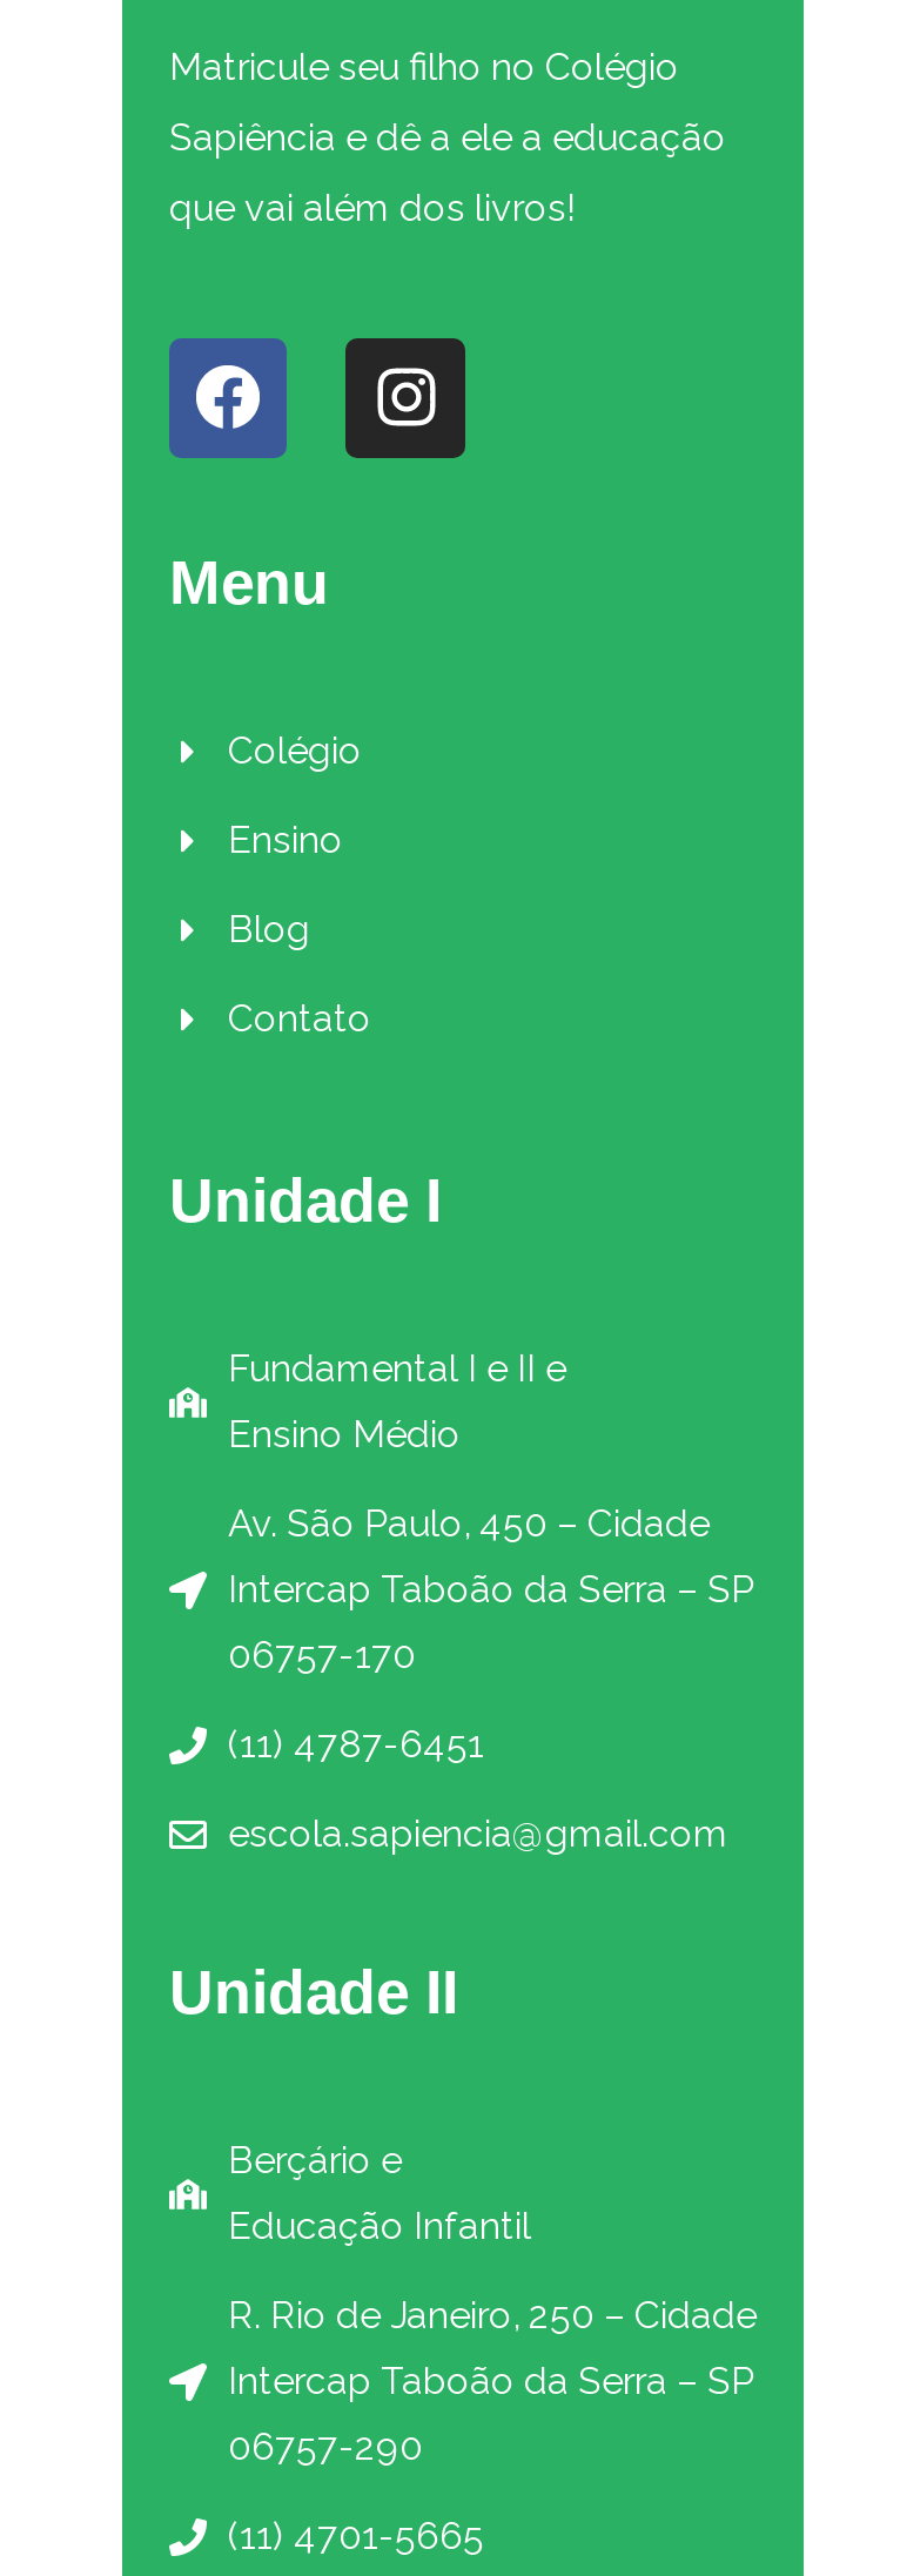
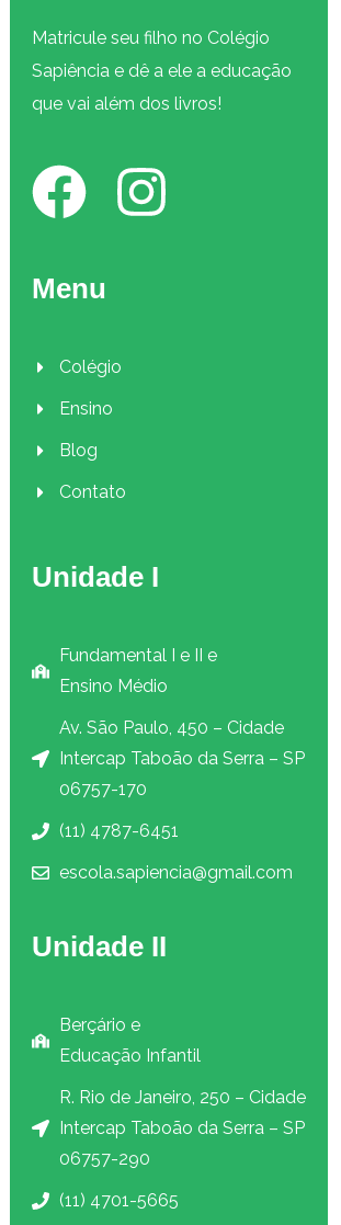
- [image]
+ [image]

- [image]
+ [image]
